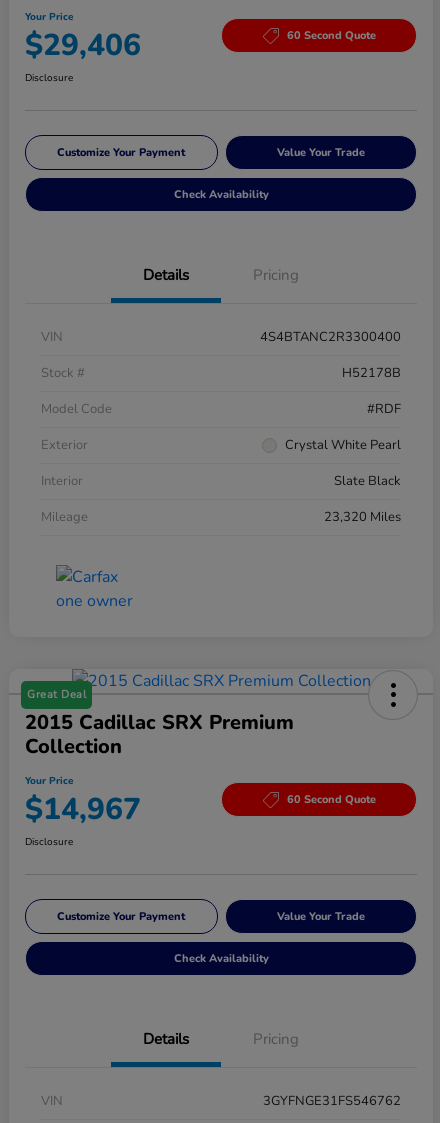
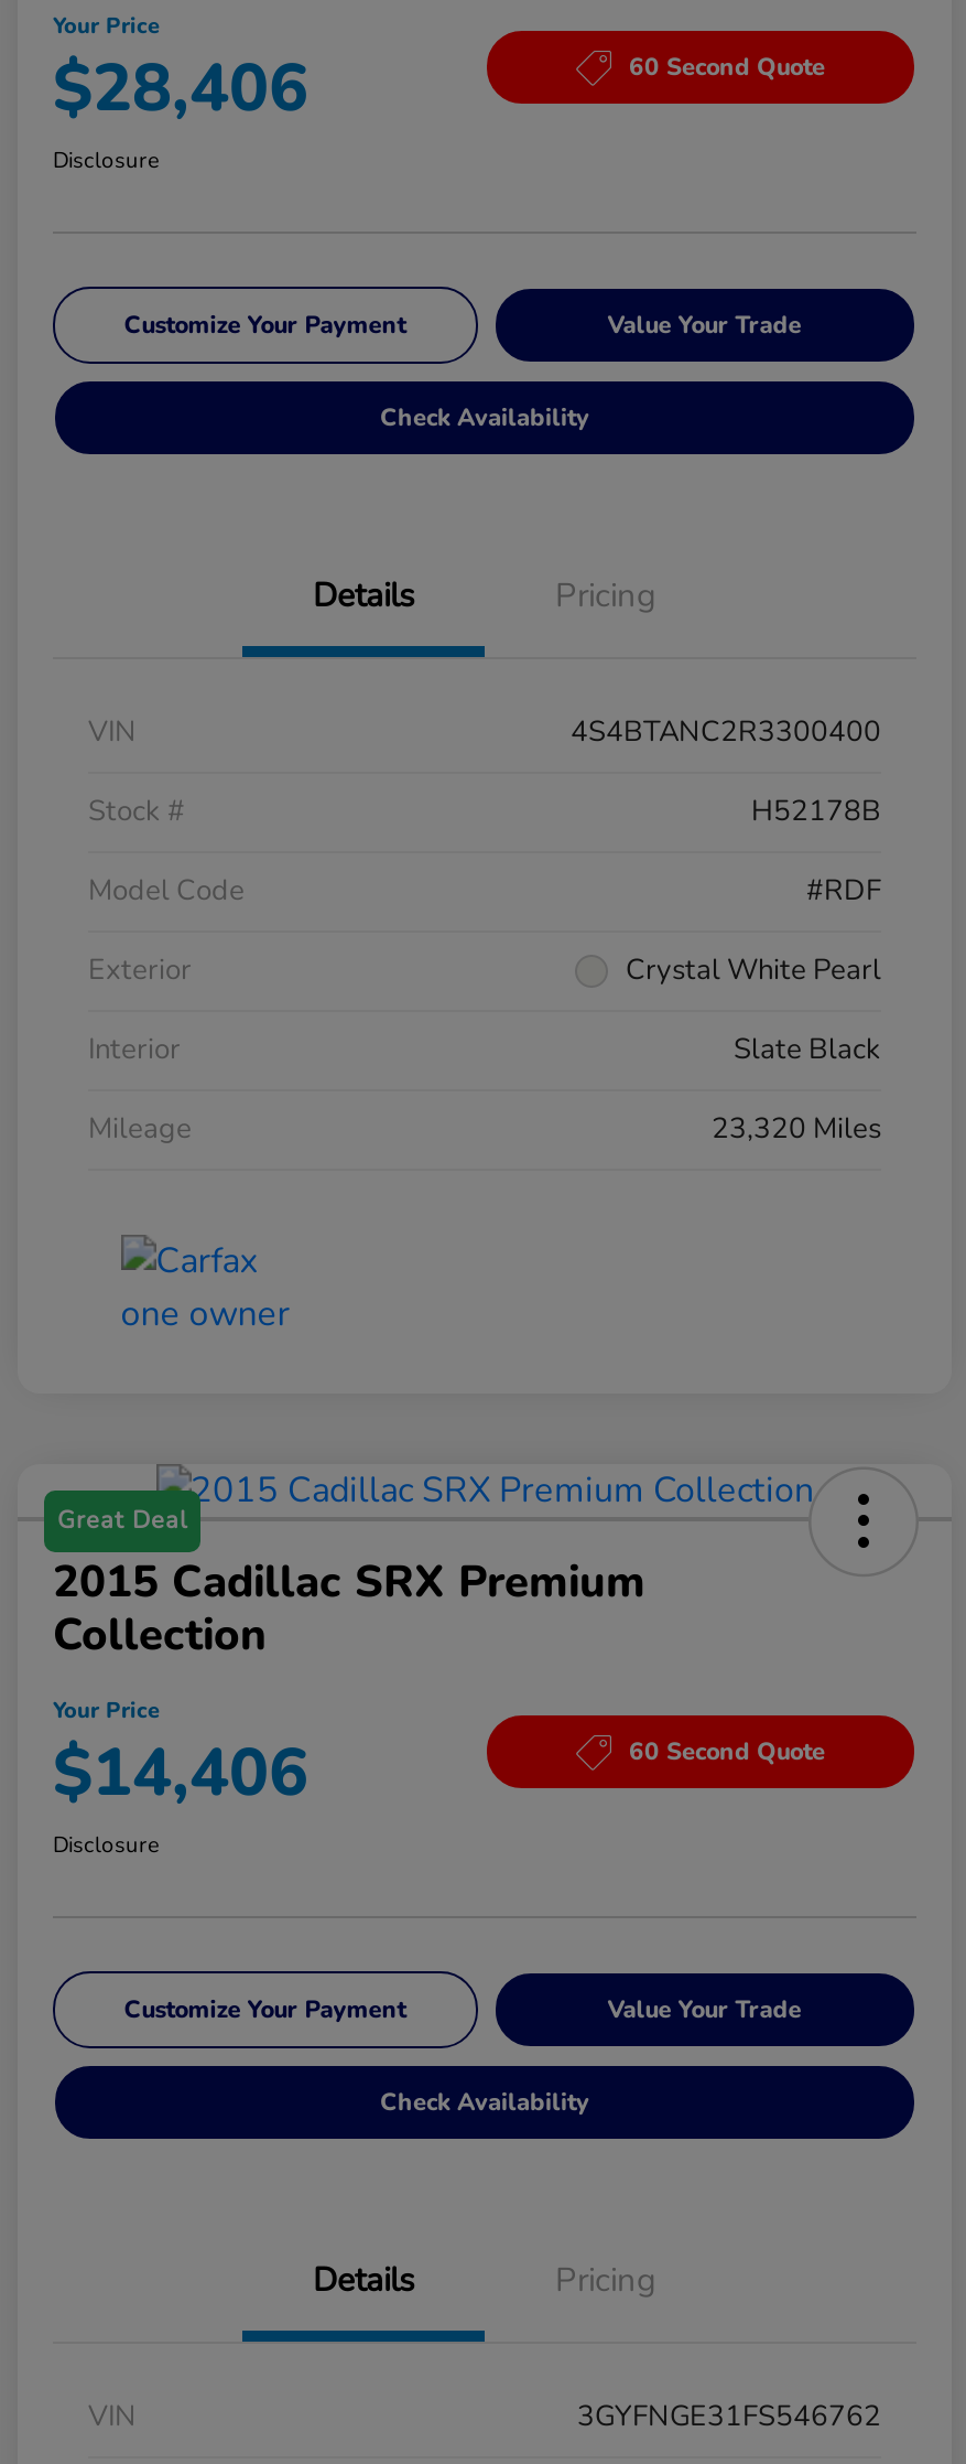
- $29,406
+ $28,406

- $14,967
+ $14,406
